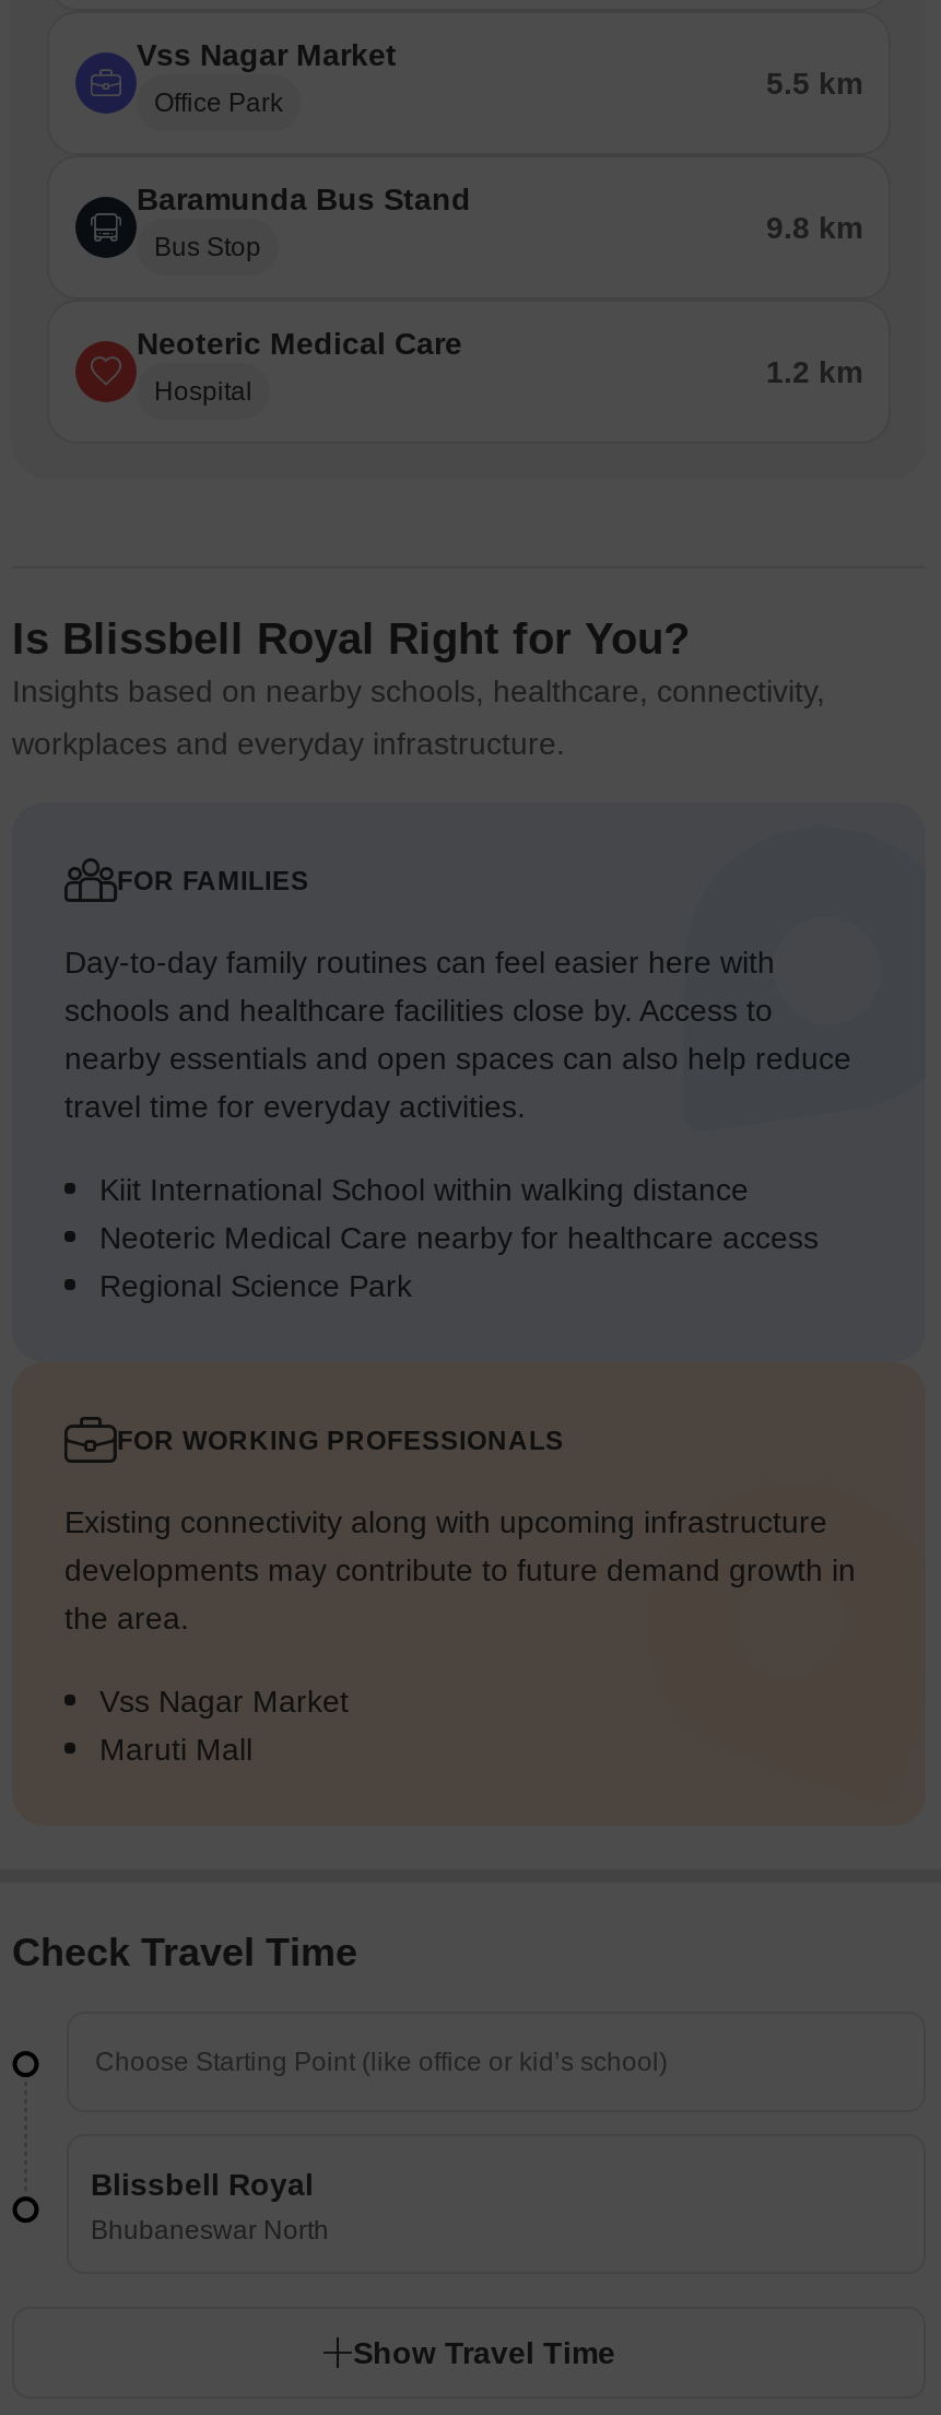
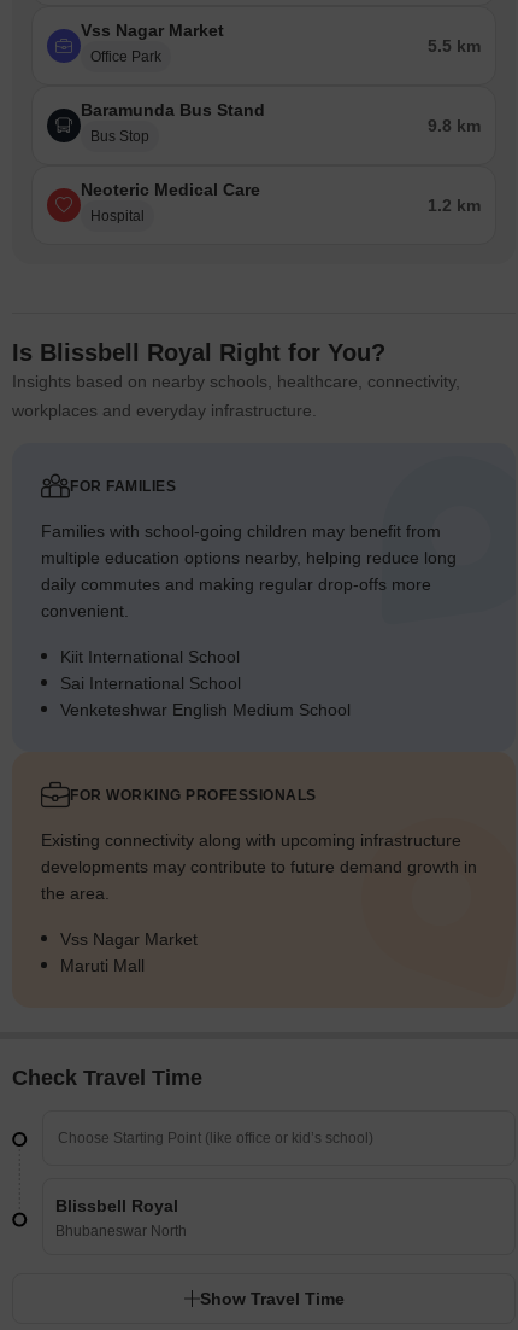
- Day-to-day family routines can feel easier here with
- schools and healthcare facilities close by. Access to
- nearby essentials and open spaces can also help reduce
- travel time for everyday activities.
+ Families with school-going children may benefit from
+ multiple education options nearby, helping reduce long
+ daily commutes and making regular drop-offs more
+ convenient.

- Kiit International School within walking distance
- Neoteric Medical Care nearby for healthcare access
- Regional Science Park
+ Kiit International School
+ Sai International School
+ Venketeshwar English Medium School
